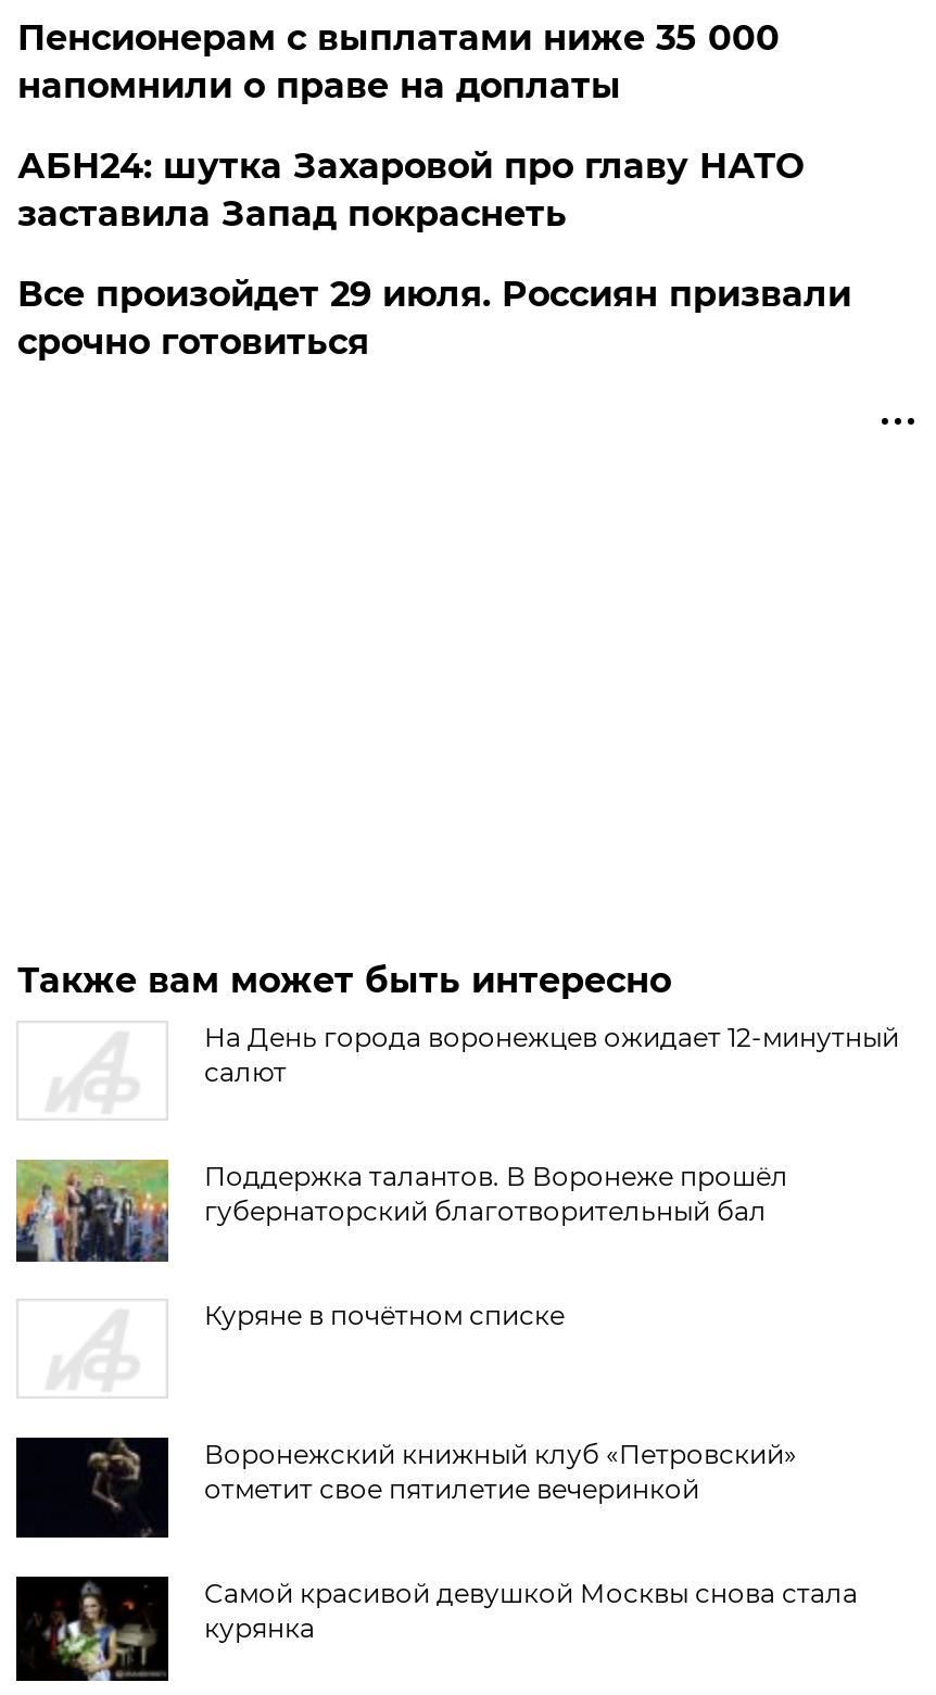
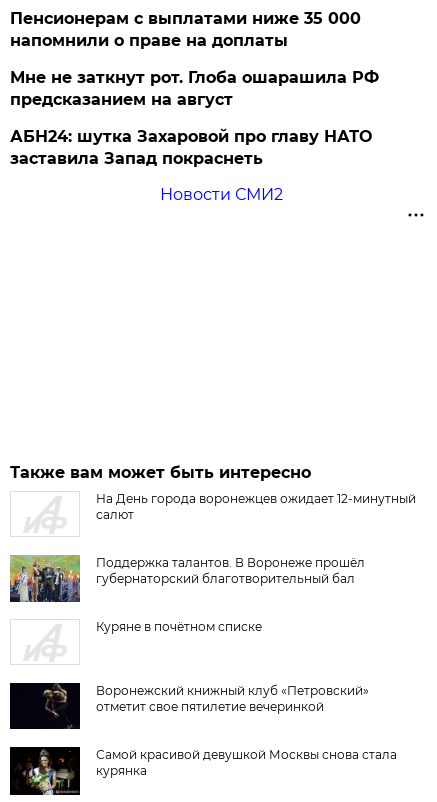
+ Мне не заткнут рот. Глоба ошарашила РФ
+ предсказанием на август

moved down: АБН24: шутка Захаровой про главу НАТО | заставила Запад покраснеть

- Все произойдет 29 июля. Россиян призвали
- срочно готовиться
+ Новости СМИ2
